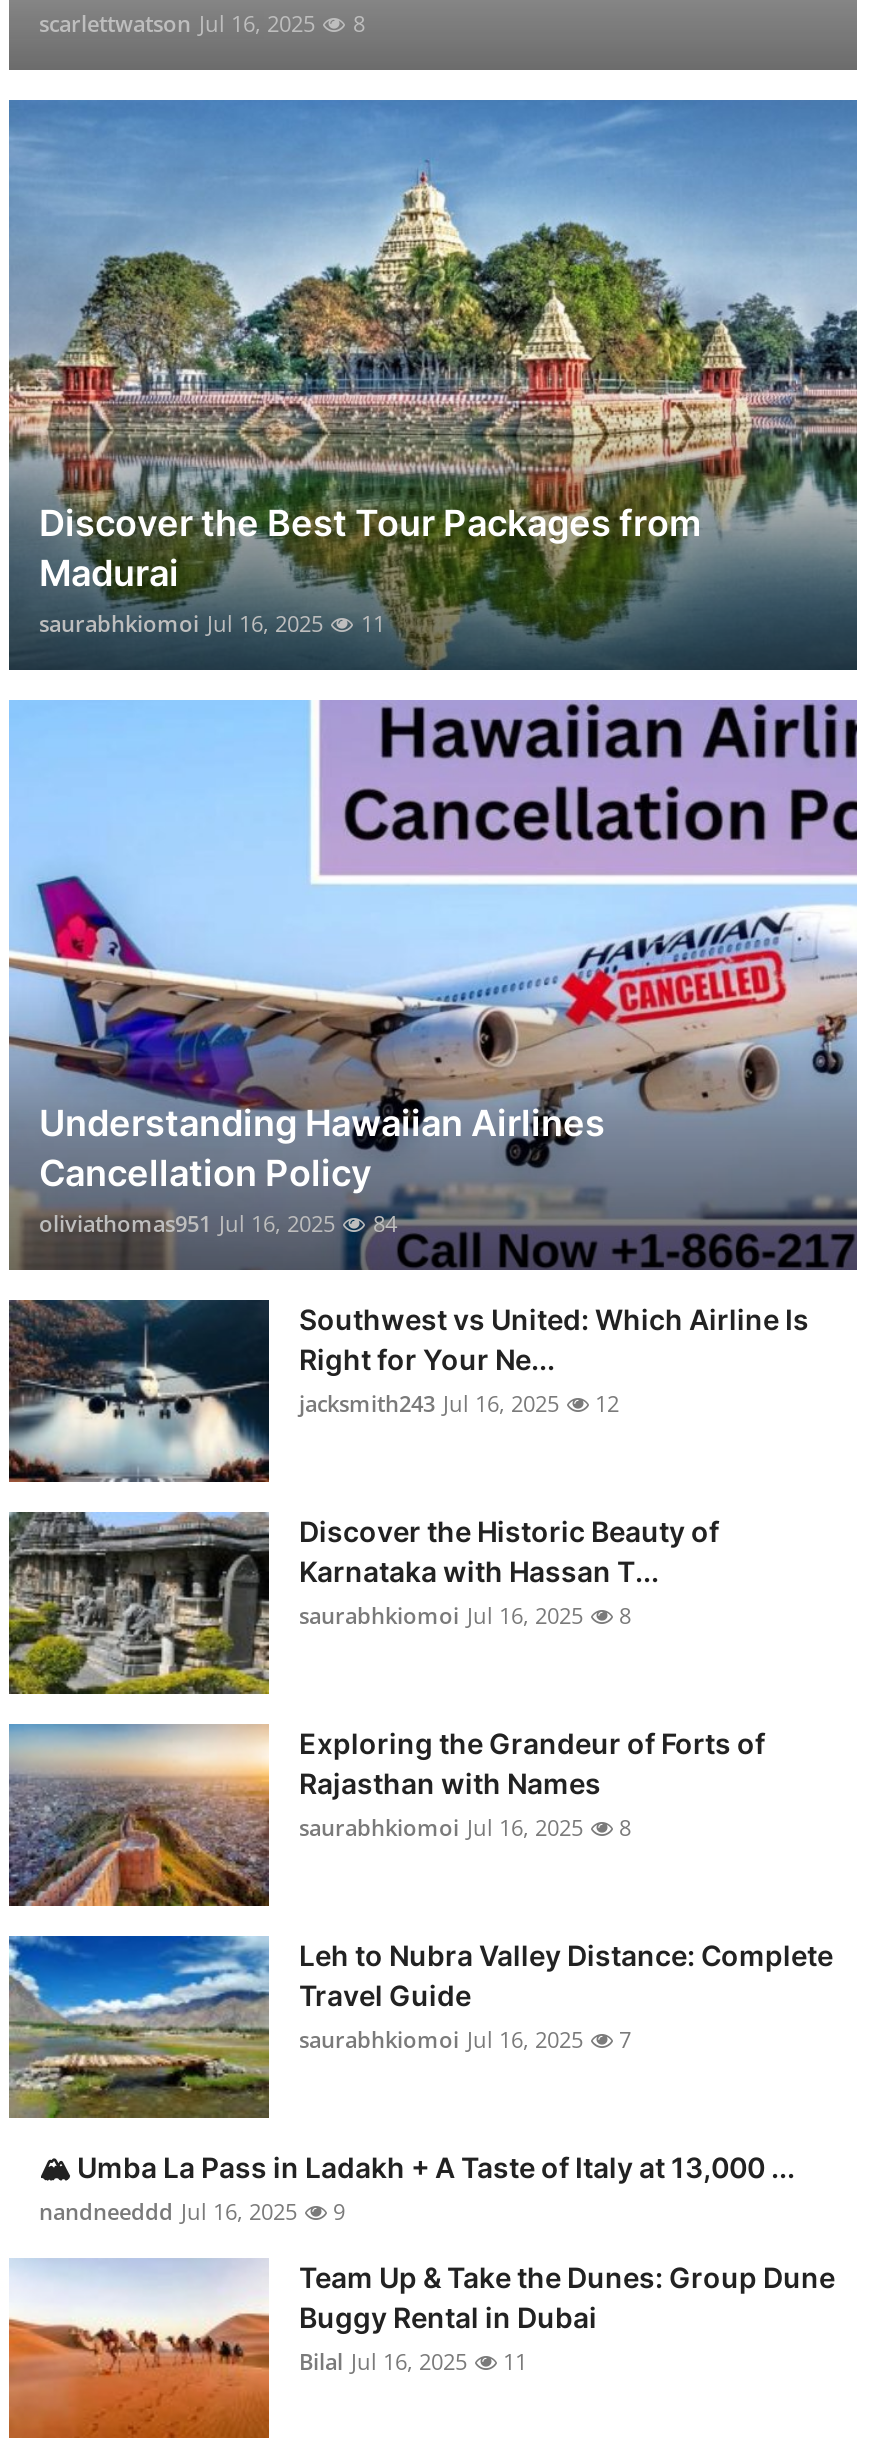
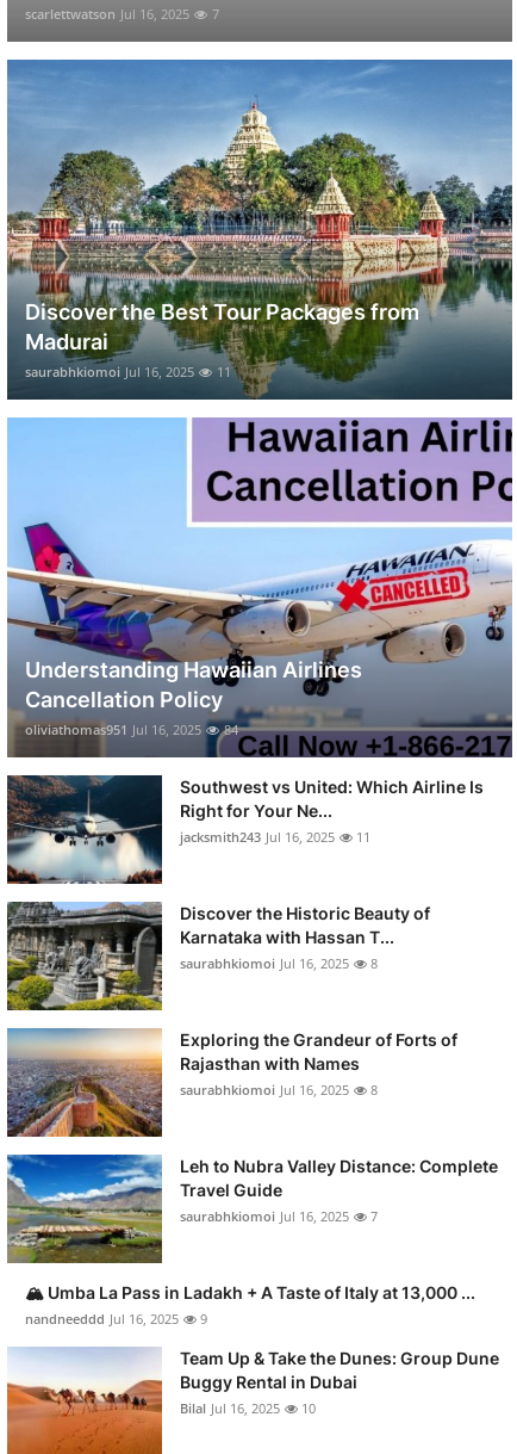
- scarlettwatson Jul 16, 2025 8
+ scarlettwatson Jul 16, 2025 7

- jacksmith243 Jul 16, 2025 12
+ jacksmith243 Jul 16, 2025 11

- Bilal Jul 16, 2025 11
+ Bilal Jul 16, 2025 10
